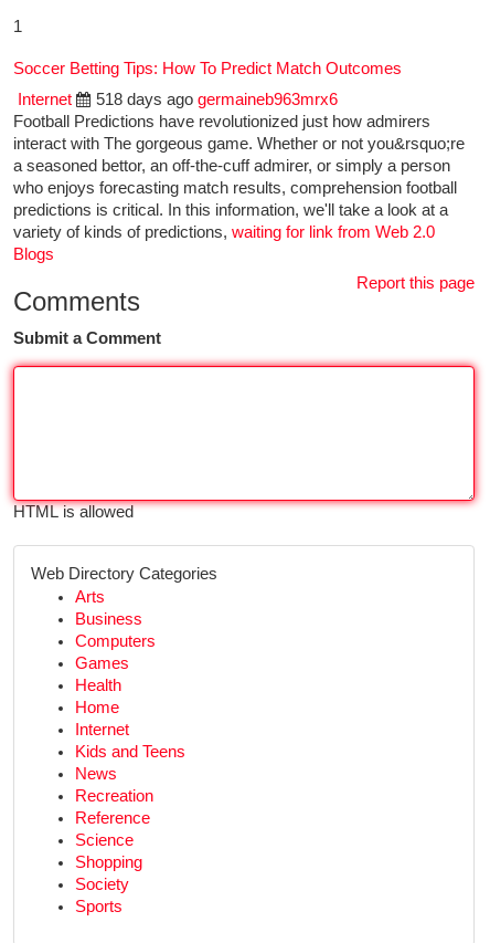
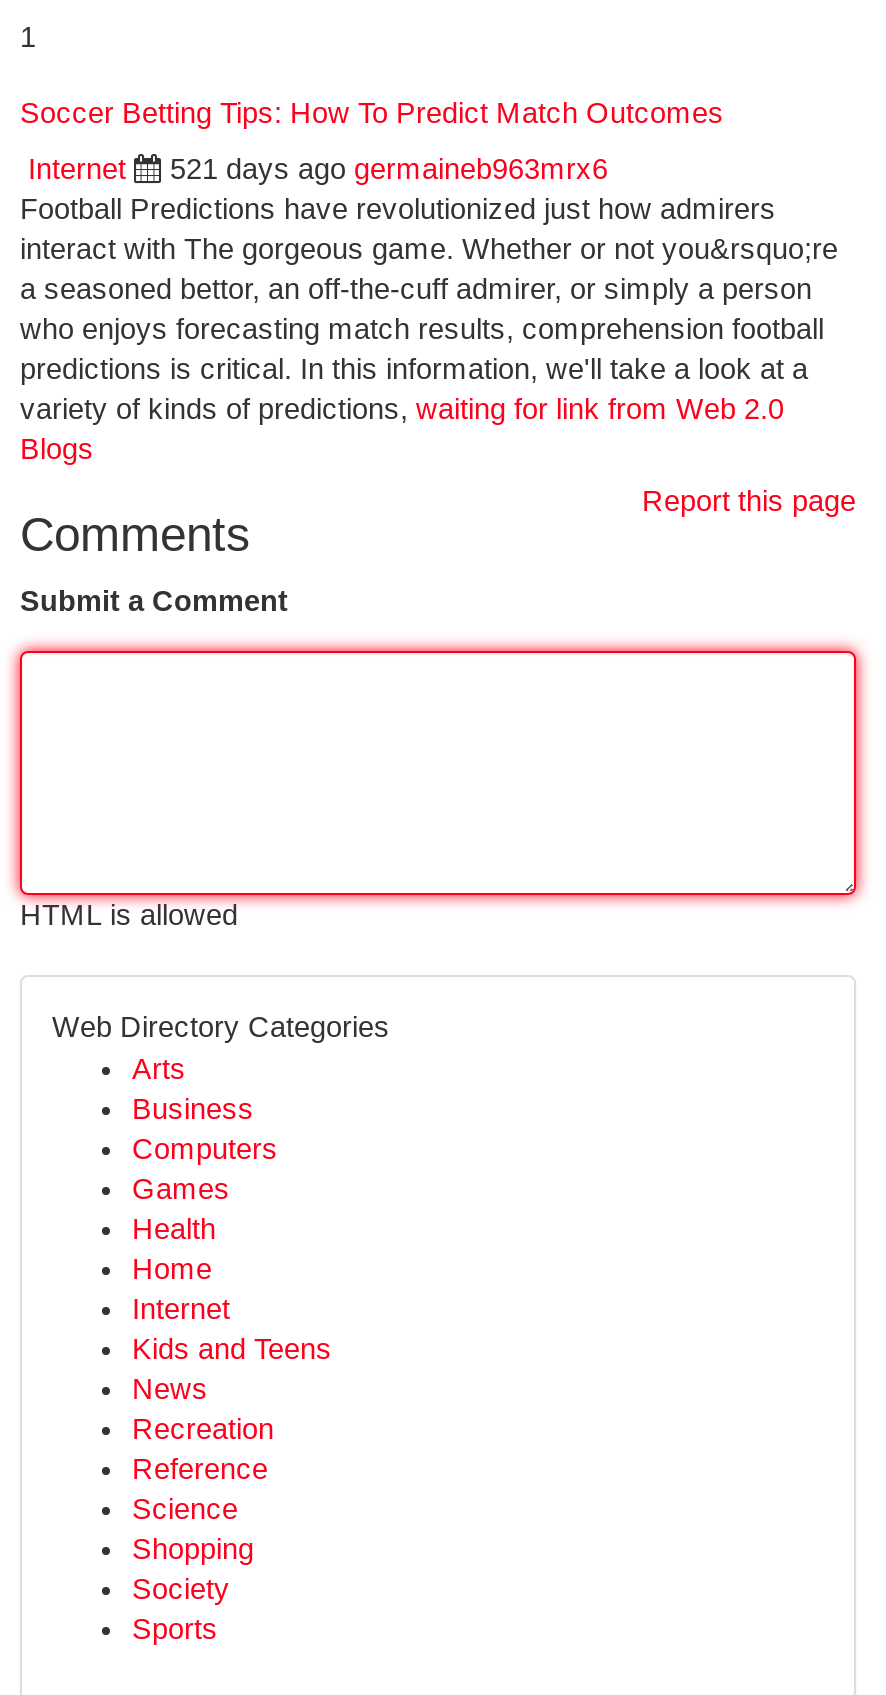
- 518 days ago germaineb963mrx6
+ 521 days ago germaineb963mrx6
